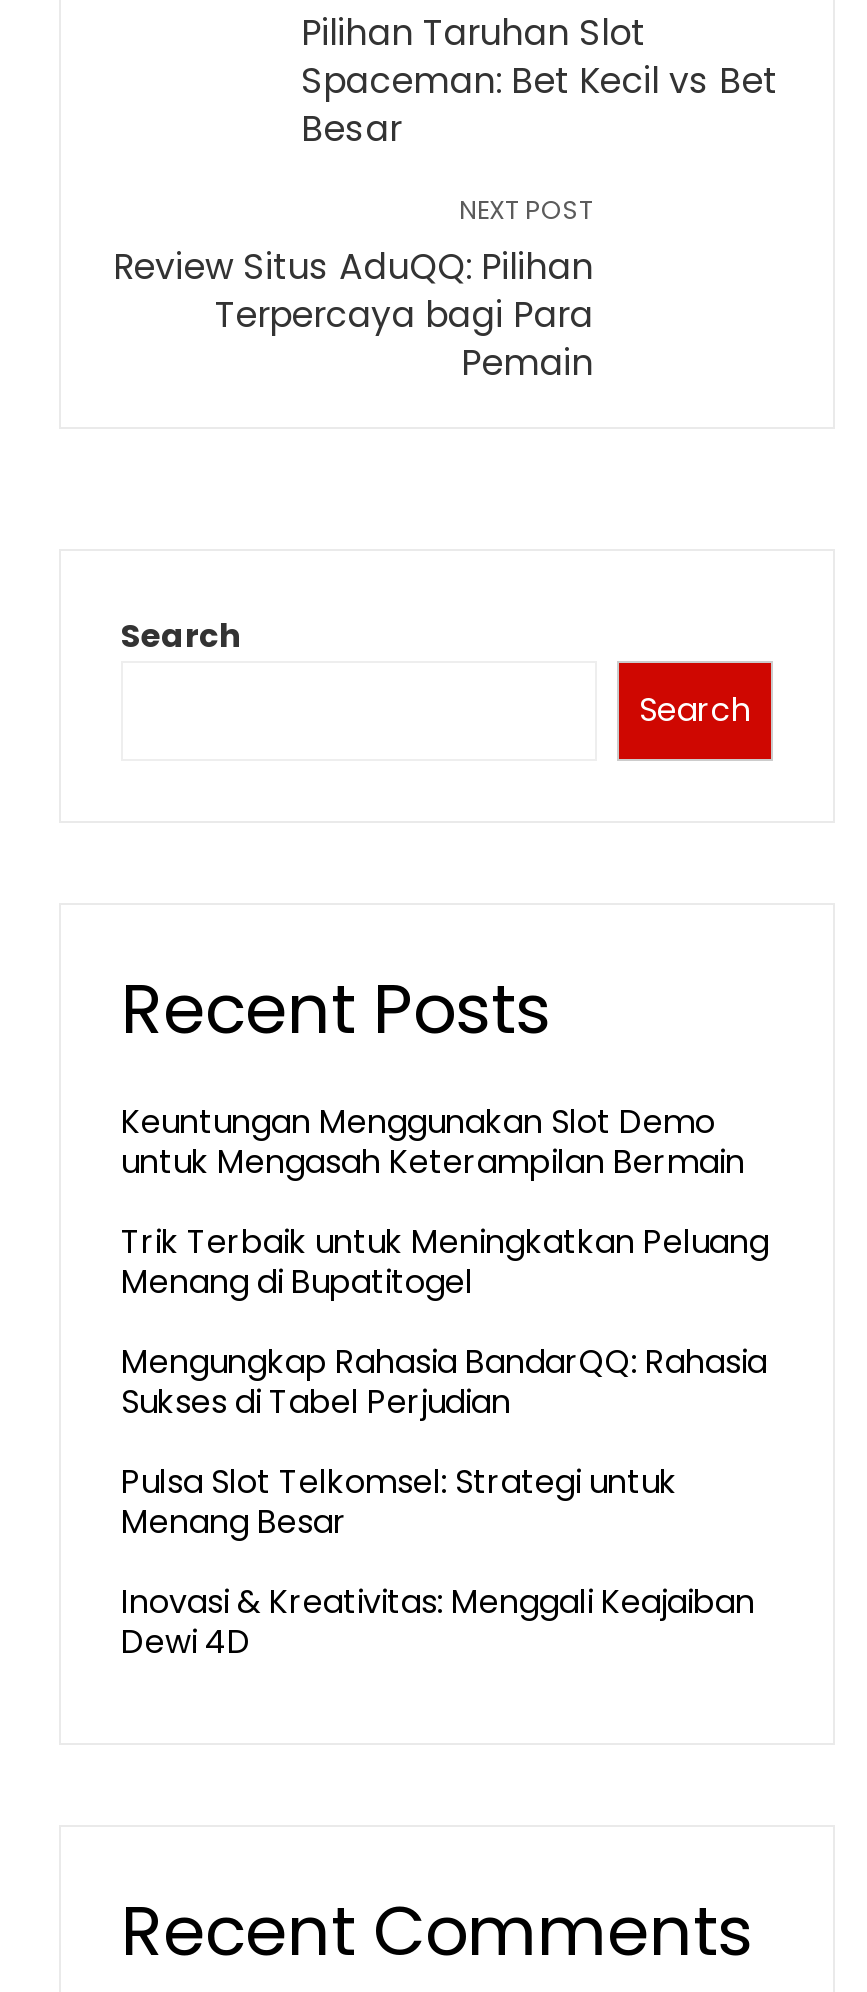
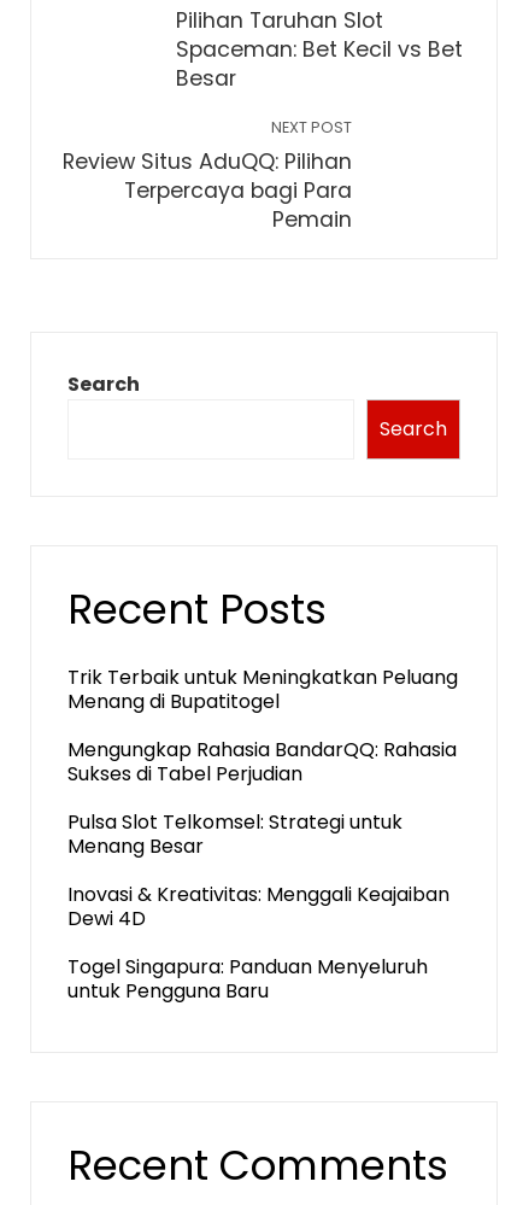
- Keuntungan Menggunakan Slot Demo
- untuk Mengasah Keterampilan Bermain

moved up: Trik Terbaik untuk Meningkatkan Peluang | Menang di Bupatitogel | Mengungkap Rahasia BandarQQ: Rahasia | Sukses di Tabel Perjudian | Pulsa Slot Telkomsel: Strategi untuk | Menang Besar | Inovasi & Kreativitas: Menggali Keajaiban | Dewi 4D

+ Togel Singapura: Panduan Menyeluruh
+ untuk Pengguna Baru
